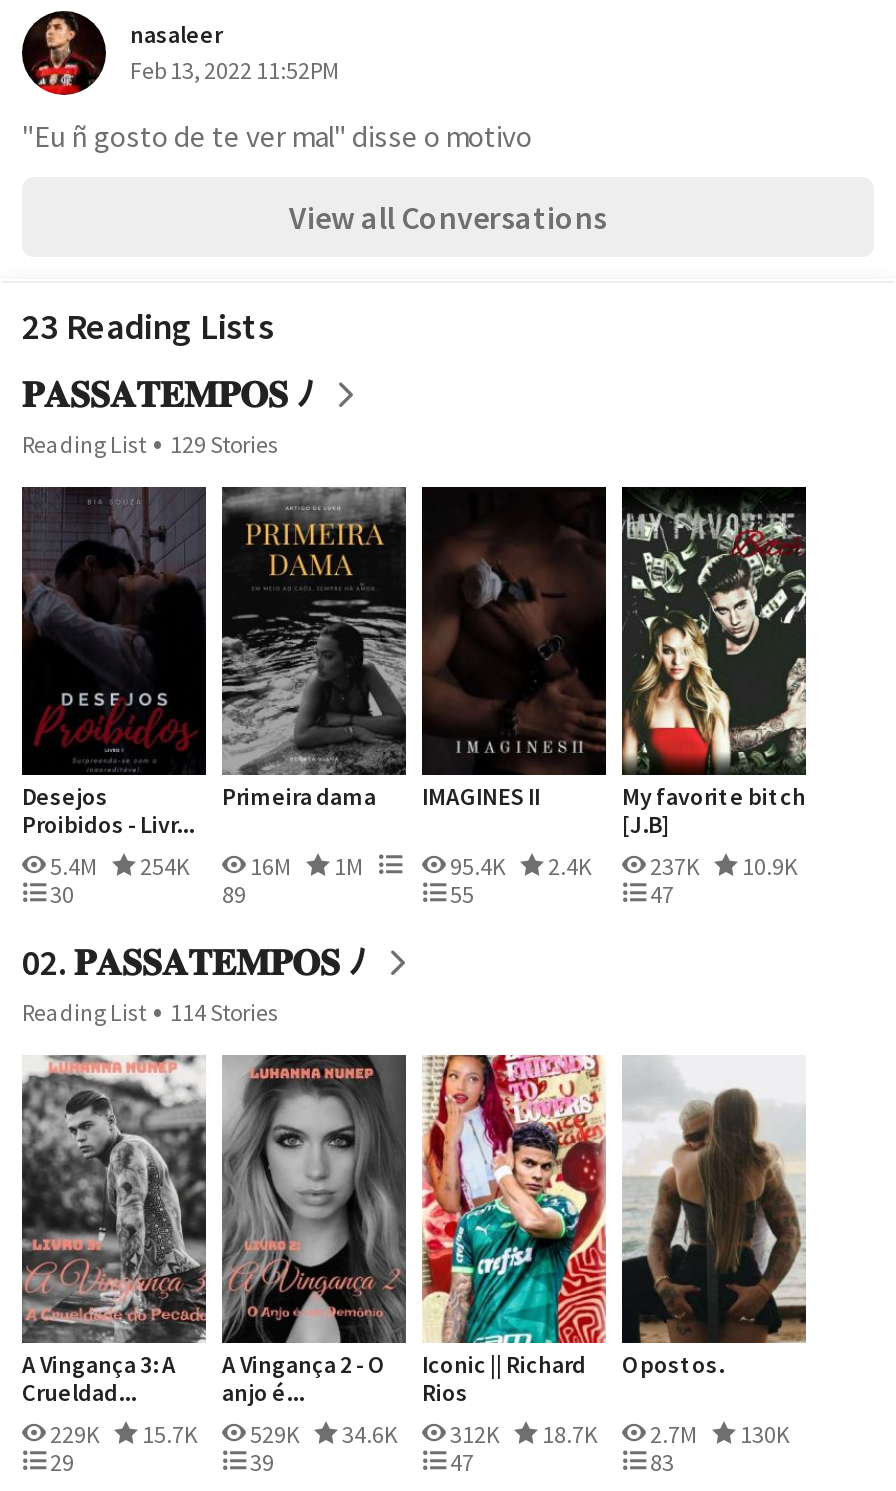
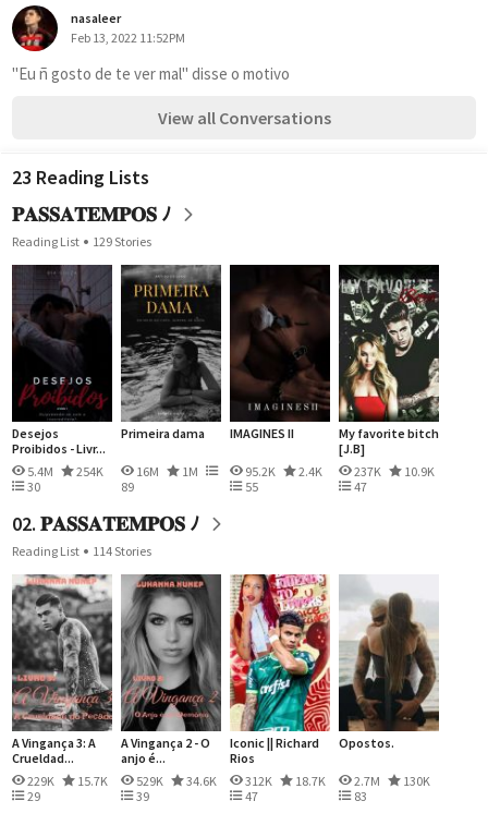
- 95.4K 2.4K 237K 10.9K
+ 95.2K 2.4K 237K 10.9K
